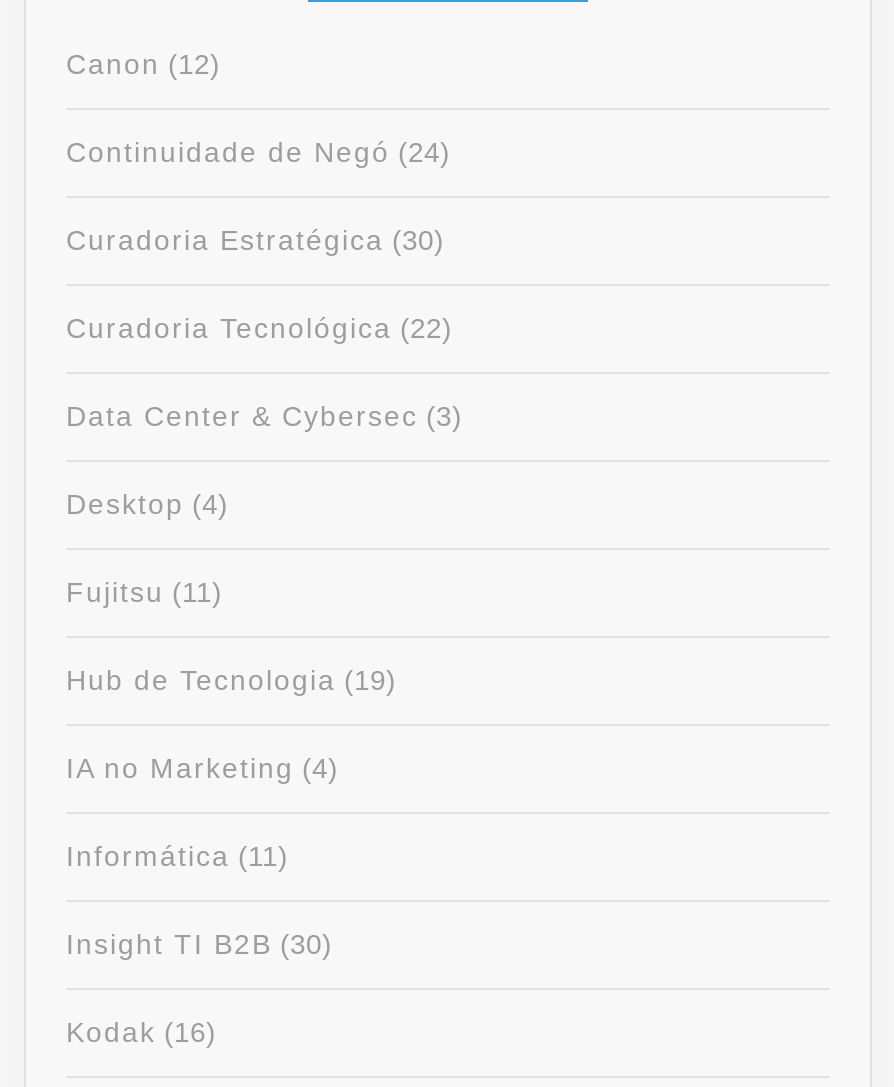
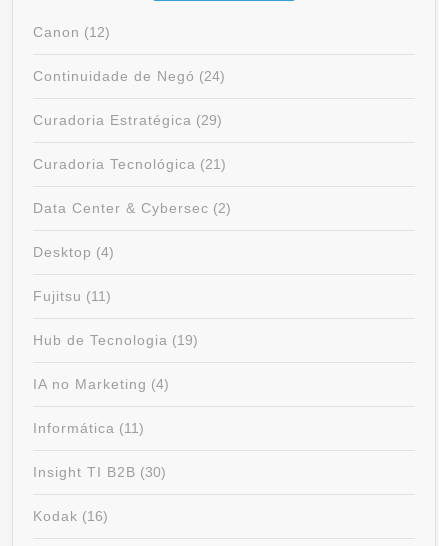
- Curadoria Estratégica (30)
+ Curadoria Estratégica (29)

- Curadoria Tecnológica (22)
+ Curadoria Tecnológica (21)

- Data Center & Cybersec (3)
+ Data Center & Cybersec (2)
